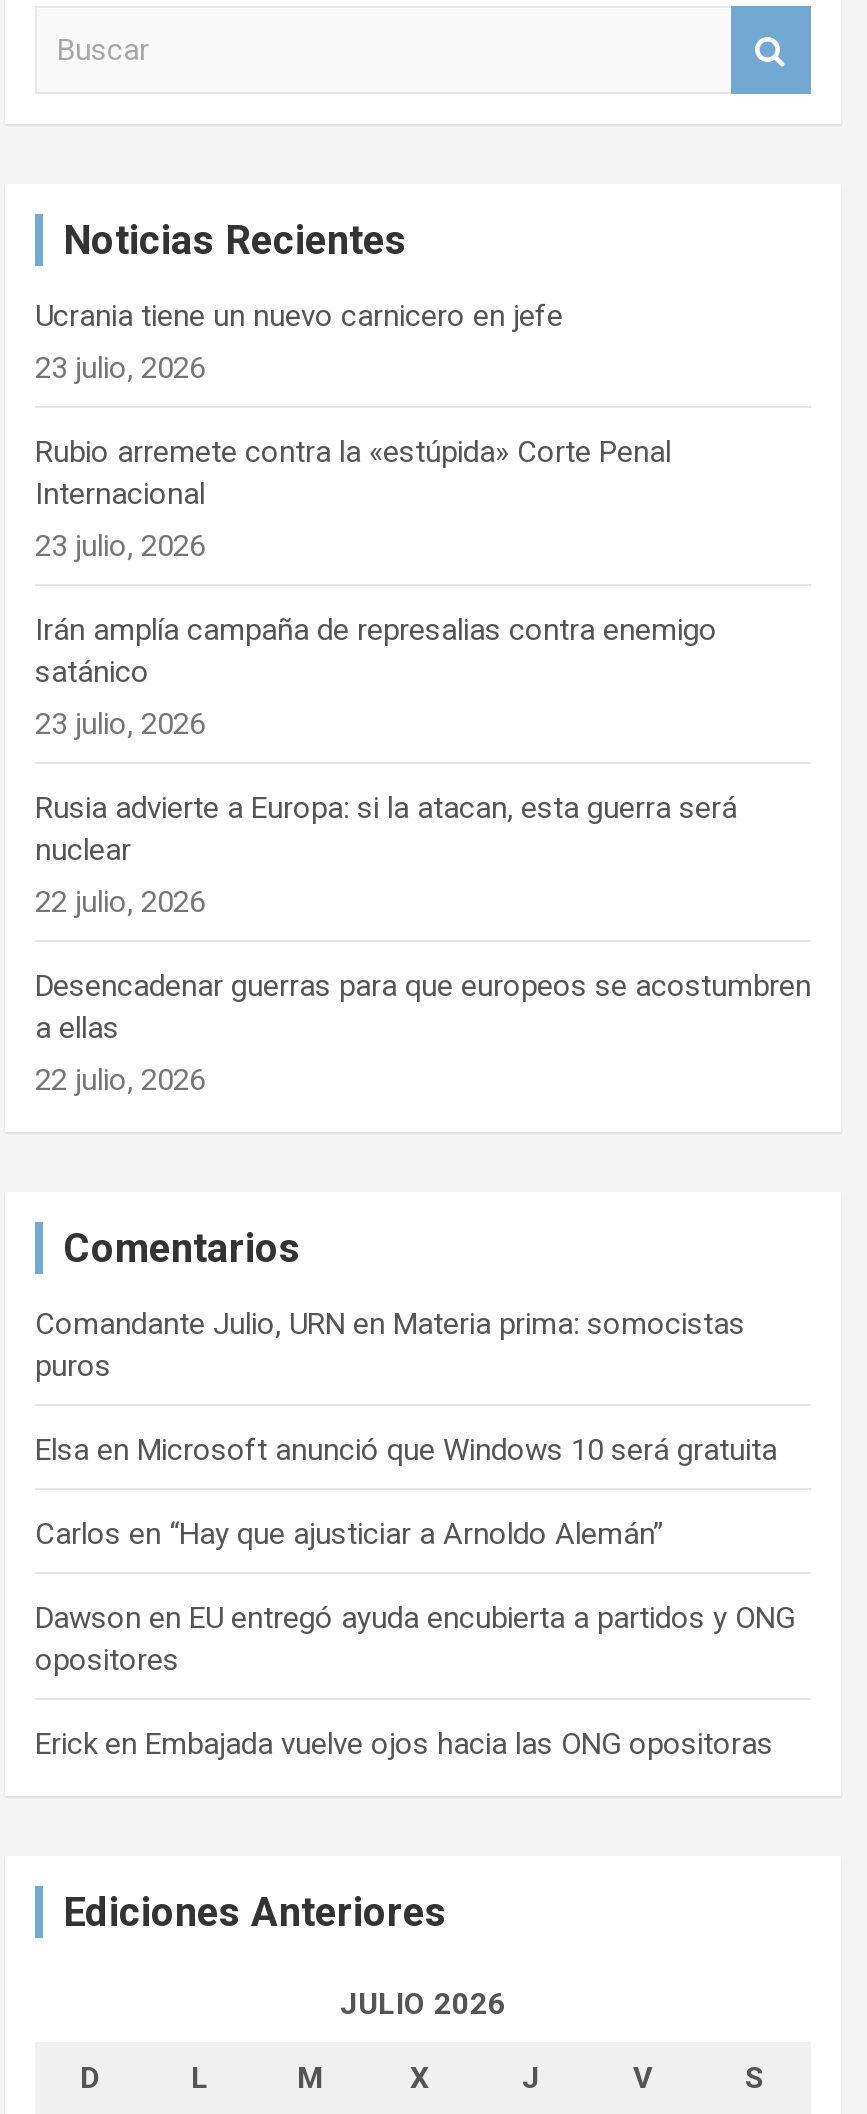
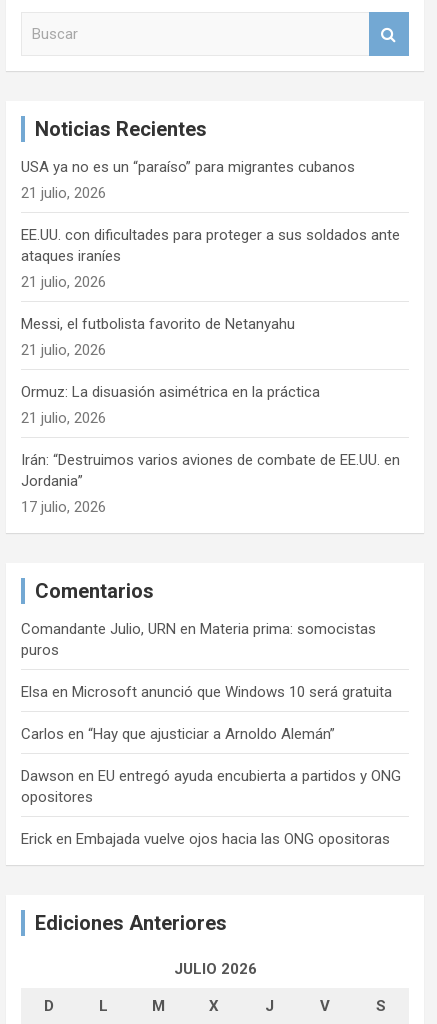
- Ucrania tiene un nuevo carnicero en jefe
- 23 julio, 2026
+ USA ya no es un “paraíso” para migrantes cubanos
+ 21 julio, 2026

- Rubio arremete contra la «estúpida» Corte Penal
- Internacional
- 23 julio, 2026
+ EE.UU. con dificultades para proteger a sus soldados ante
+ ataques iraníes
+ 21 julio, 2026

- Irán amplía campaña de represalias contra enemigo
- satánico
- 23 julio, 2026
+ Messi, el futbolista favorito de Netanyahu
+ 21 julio, 2026

- Rusia advierte a Europa: si la atacan, esta guerra será
- nuclear
- 22 julio, 2026
+ Ormuz: La disuasión asimétrica en la práctica
+ 21 julio, 2026

- Desencadenar guerras para que europeos se acostumbren
- a ellas
- 22 julio, 2026
+ Irán: “Destruimos varios aviones de combate de EE.UU. en
+ Jordania”
+ 17 julio, 2026
